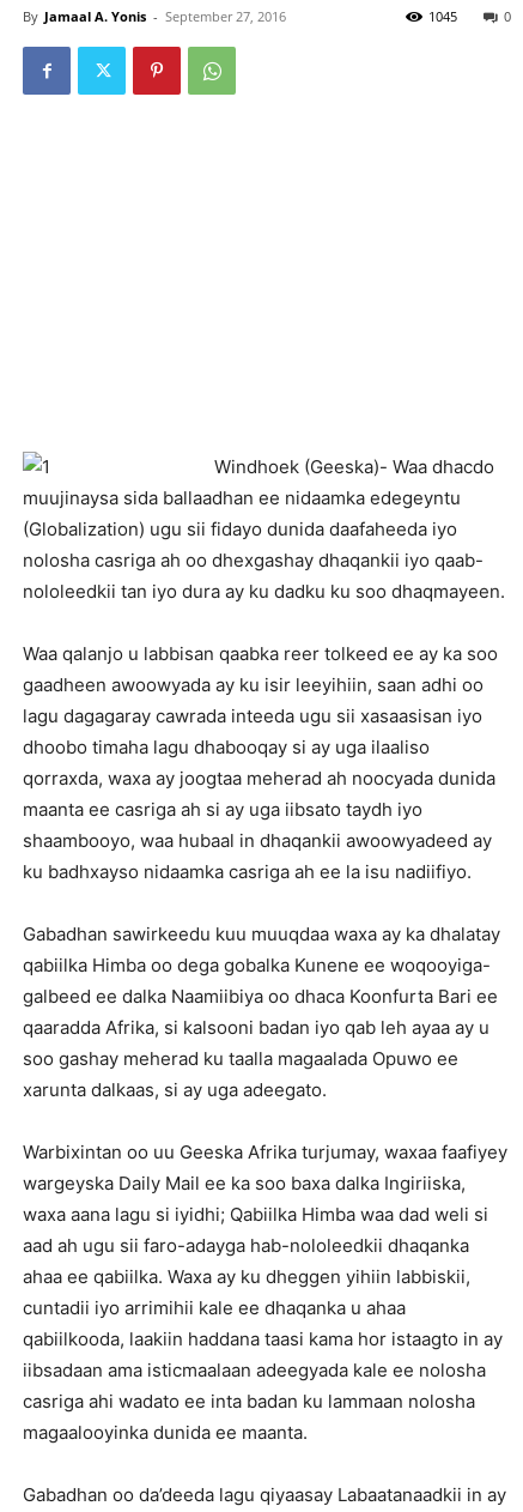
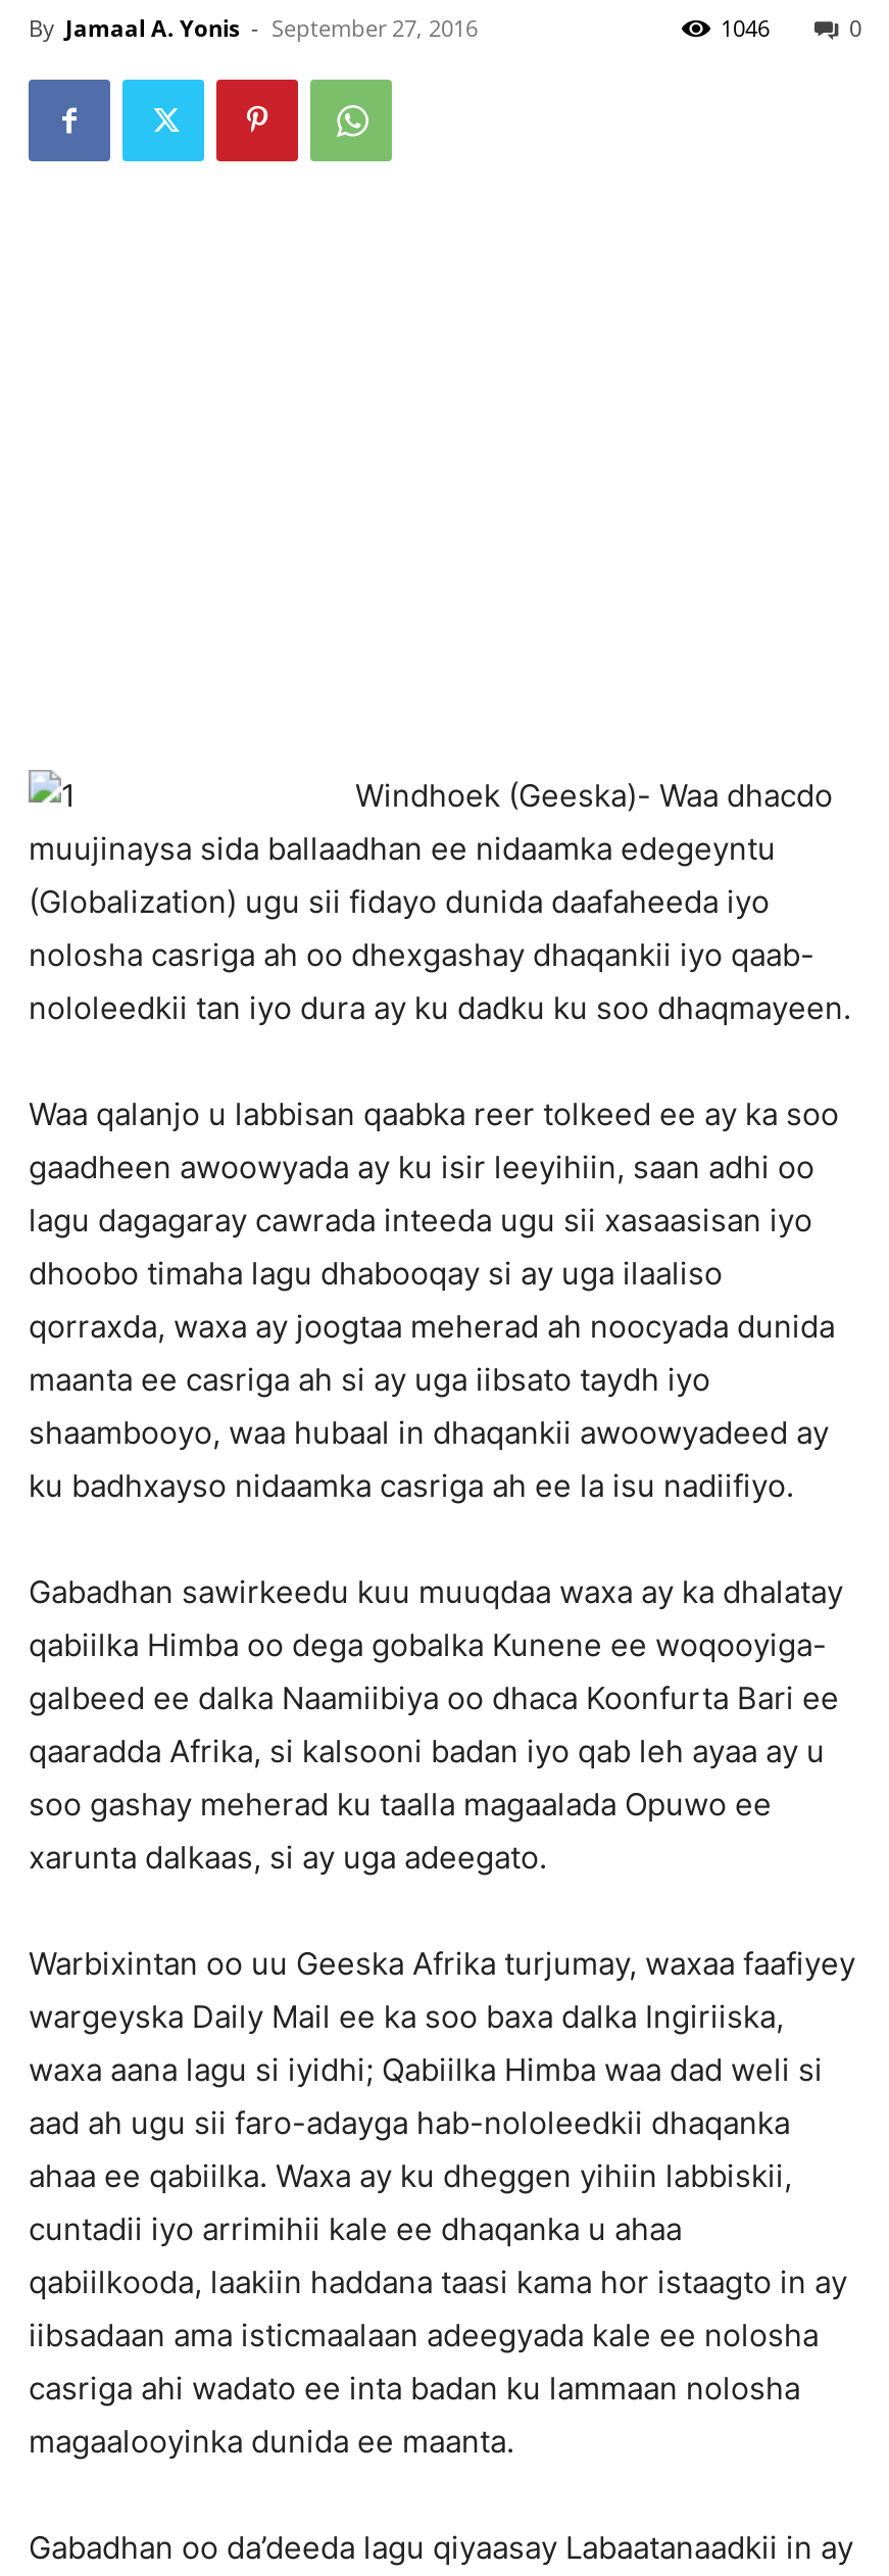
- 1045
+ 1046
